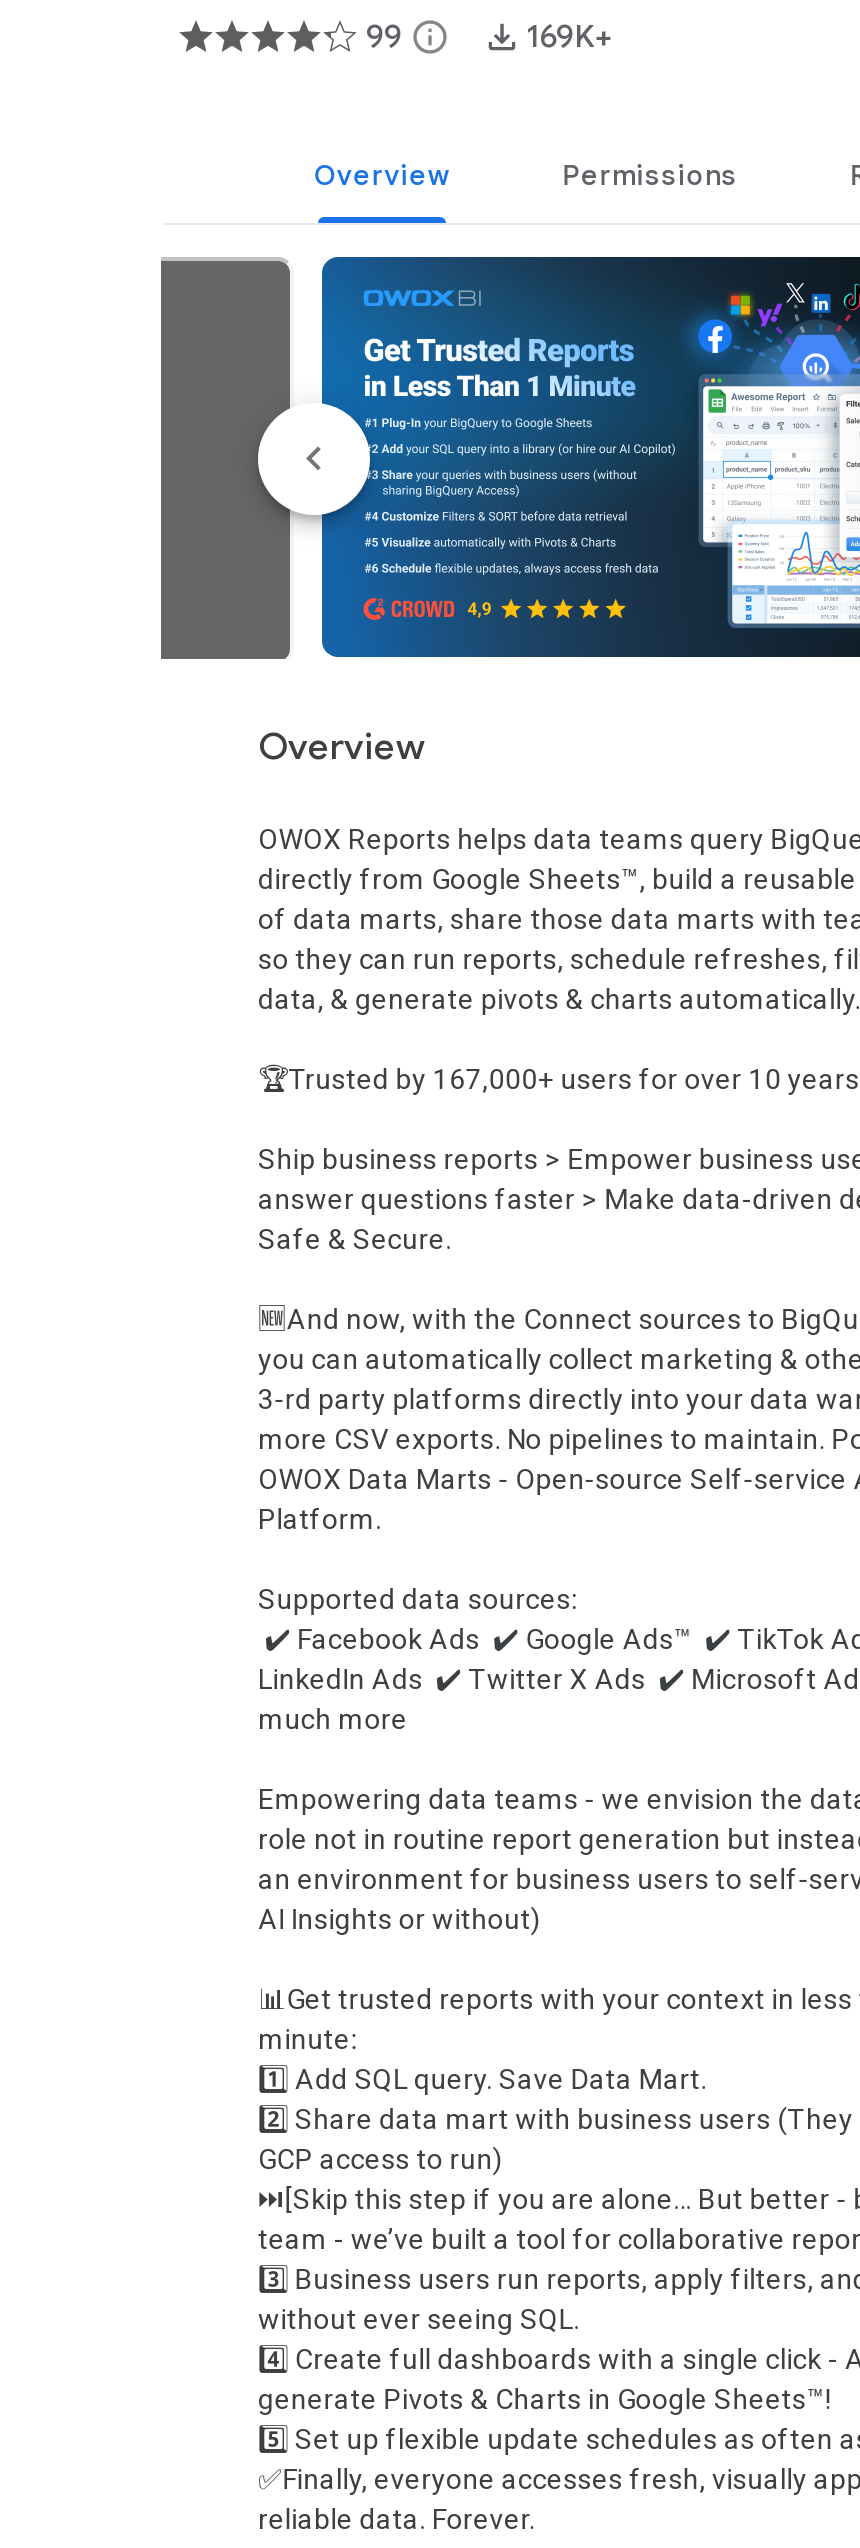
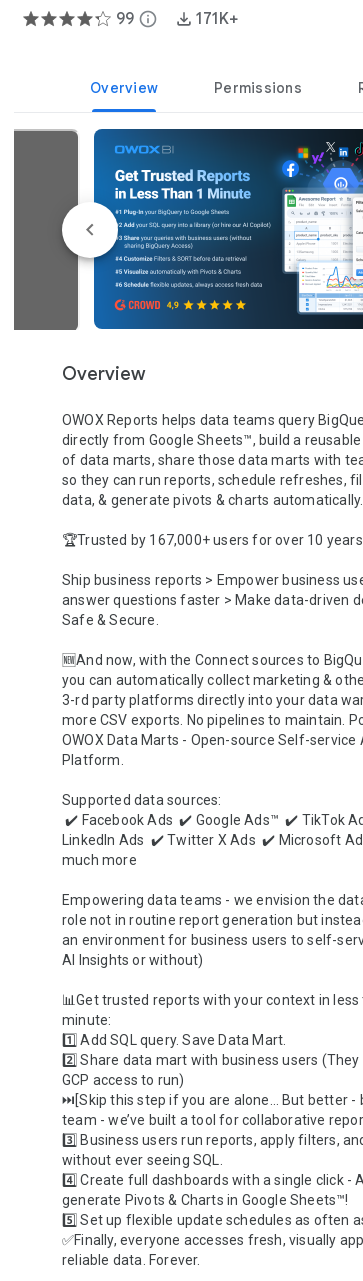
- 169K+
+ 171K+
